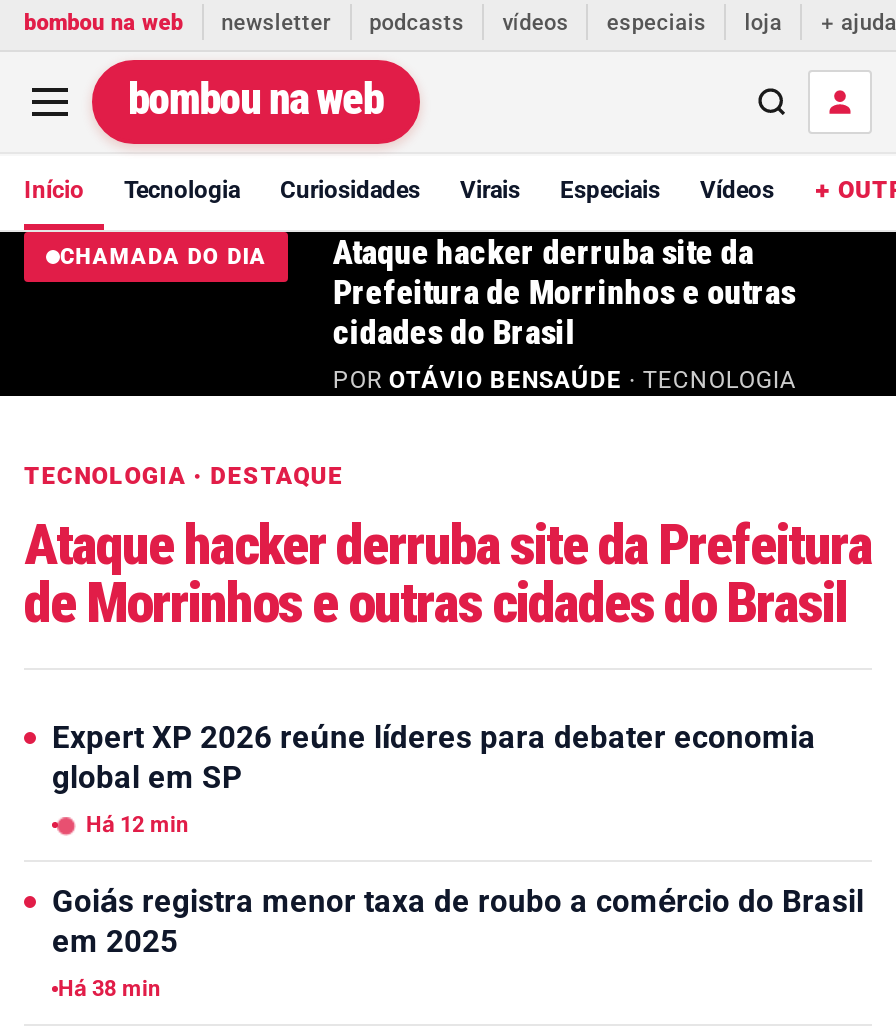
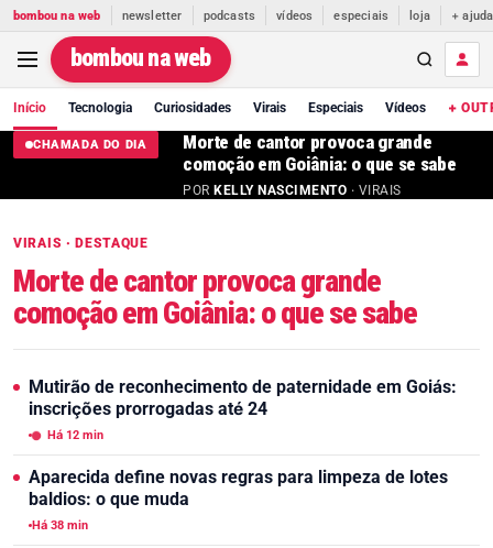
- Ataque hacker derruba site da
- Prefeitura de Morrinhos e outras
- cidades do Brasil
- POR OTÁVIO BENSAÚDE · TECNOLOGIA
+ Morte de cantor provoca grande
+ comoção em Goiânia: o que se sabe
+ POR KELLY NASCIMENTO · VIRAIS

- TECNOLOGIA · DESTAQUE
- Ataque hacker derruba site da Prefeitura
- de Morrinhos e outras cidades do Brasil
+ VIRAIS · DESTAQUE
+ Morte de cantor provoca grande
+ comoção em Goiânia: o que se sabe

- Expert XP 2026 reúne líderes para debater economia
- global em SP
+ Mutirão de reconhecimento de paternidade em Goiás:
+ inscrições prorrogadas até 24

- Goiás registra menor taxa de roubo a comércio do Brasil
- em 2025
+ Aparecida define novas regras para limpeza de lotes
+ baldios: o que muda
